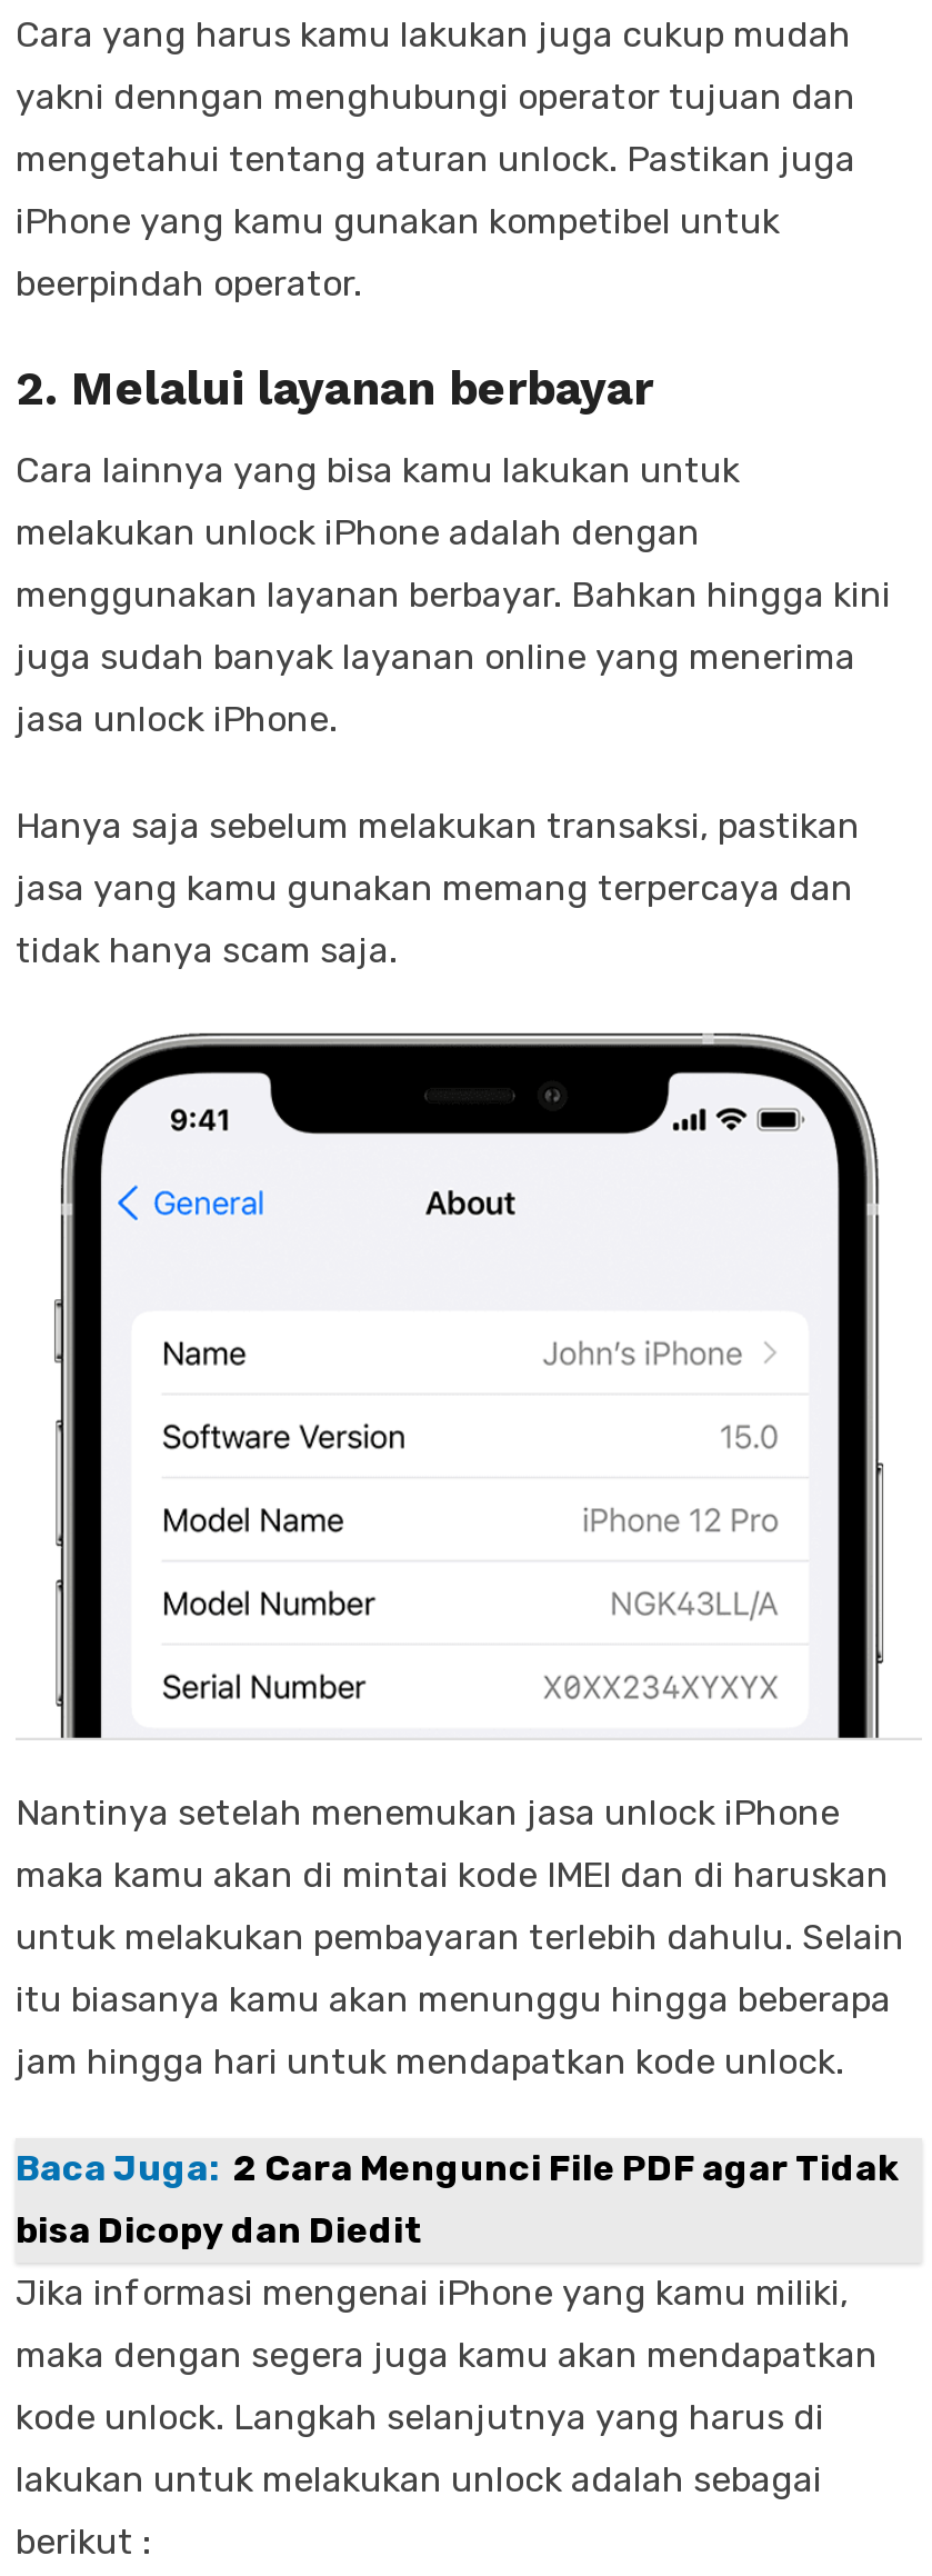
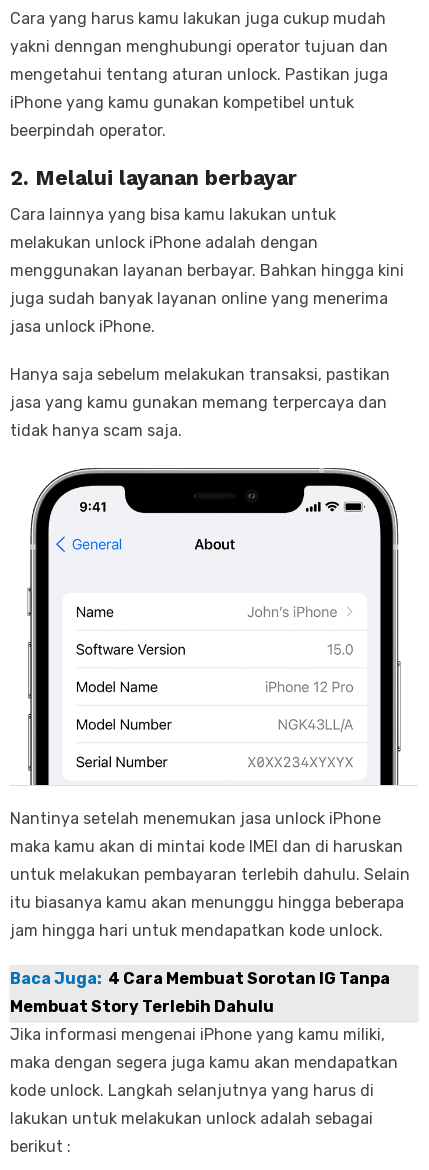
- Baca Juga: 2 Cara Mengunci File PDF agar Tidak
+ Baca Juga: 4 Cara Membuat Sorotan IG Tanpa

- bisa Dicopy dan Diedit
+ Membuat Story Terlebih Dahulu
